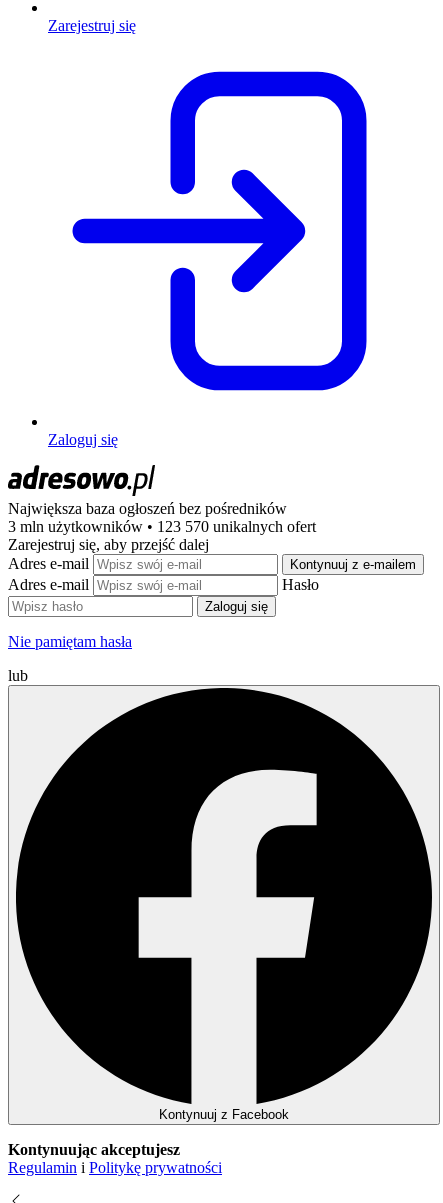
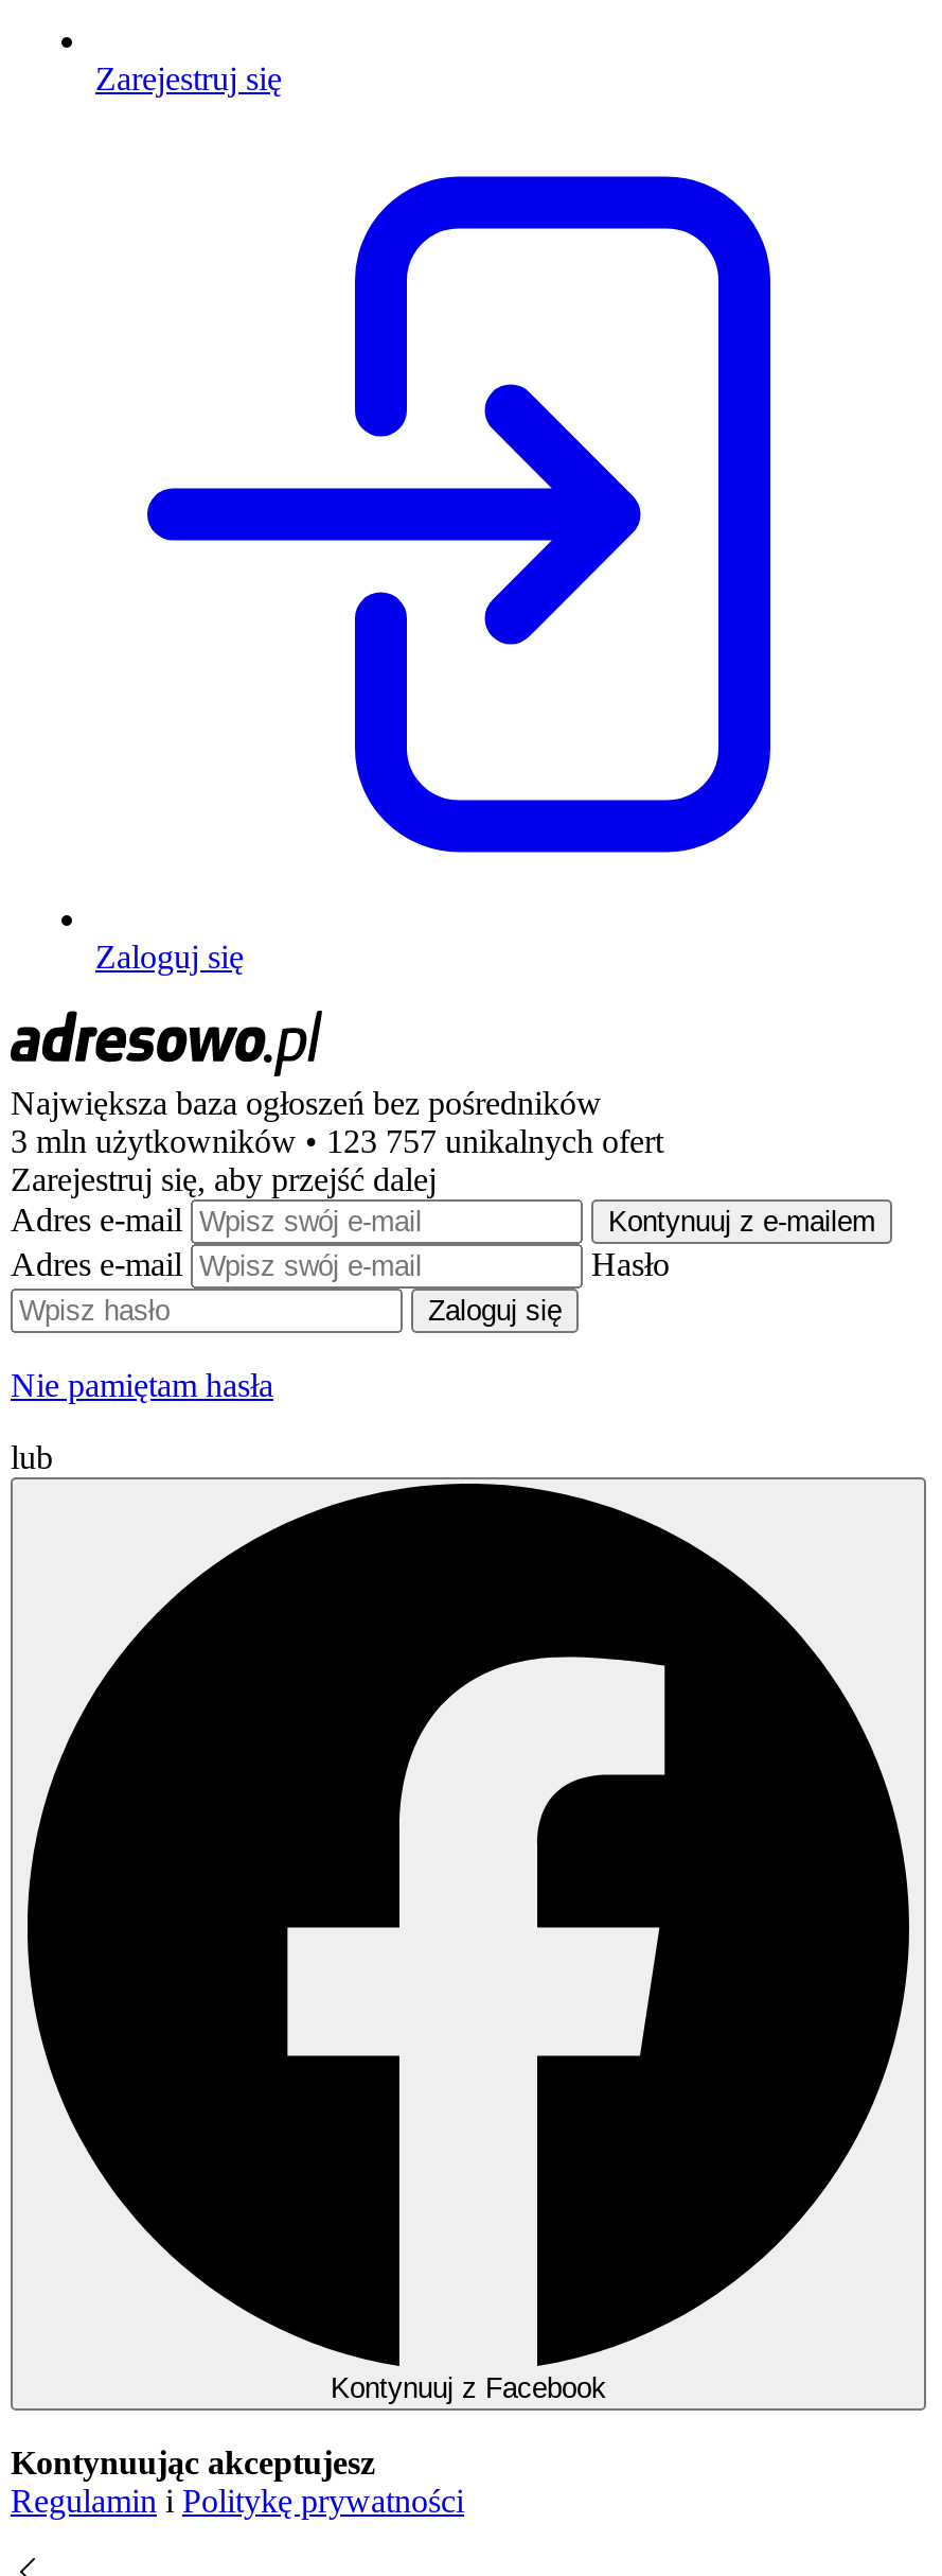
- 3 mln użytkowników • 123 570 unikalnych ofert
+ 3 mln użytkowników • 123 757 unikalnych ofert
